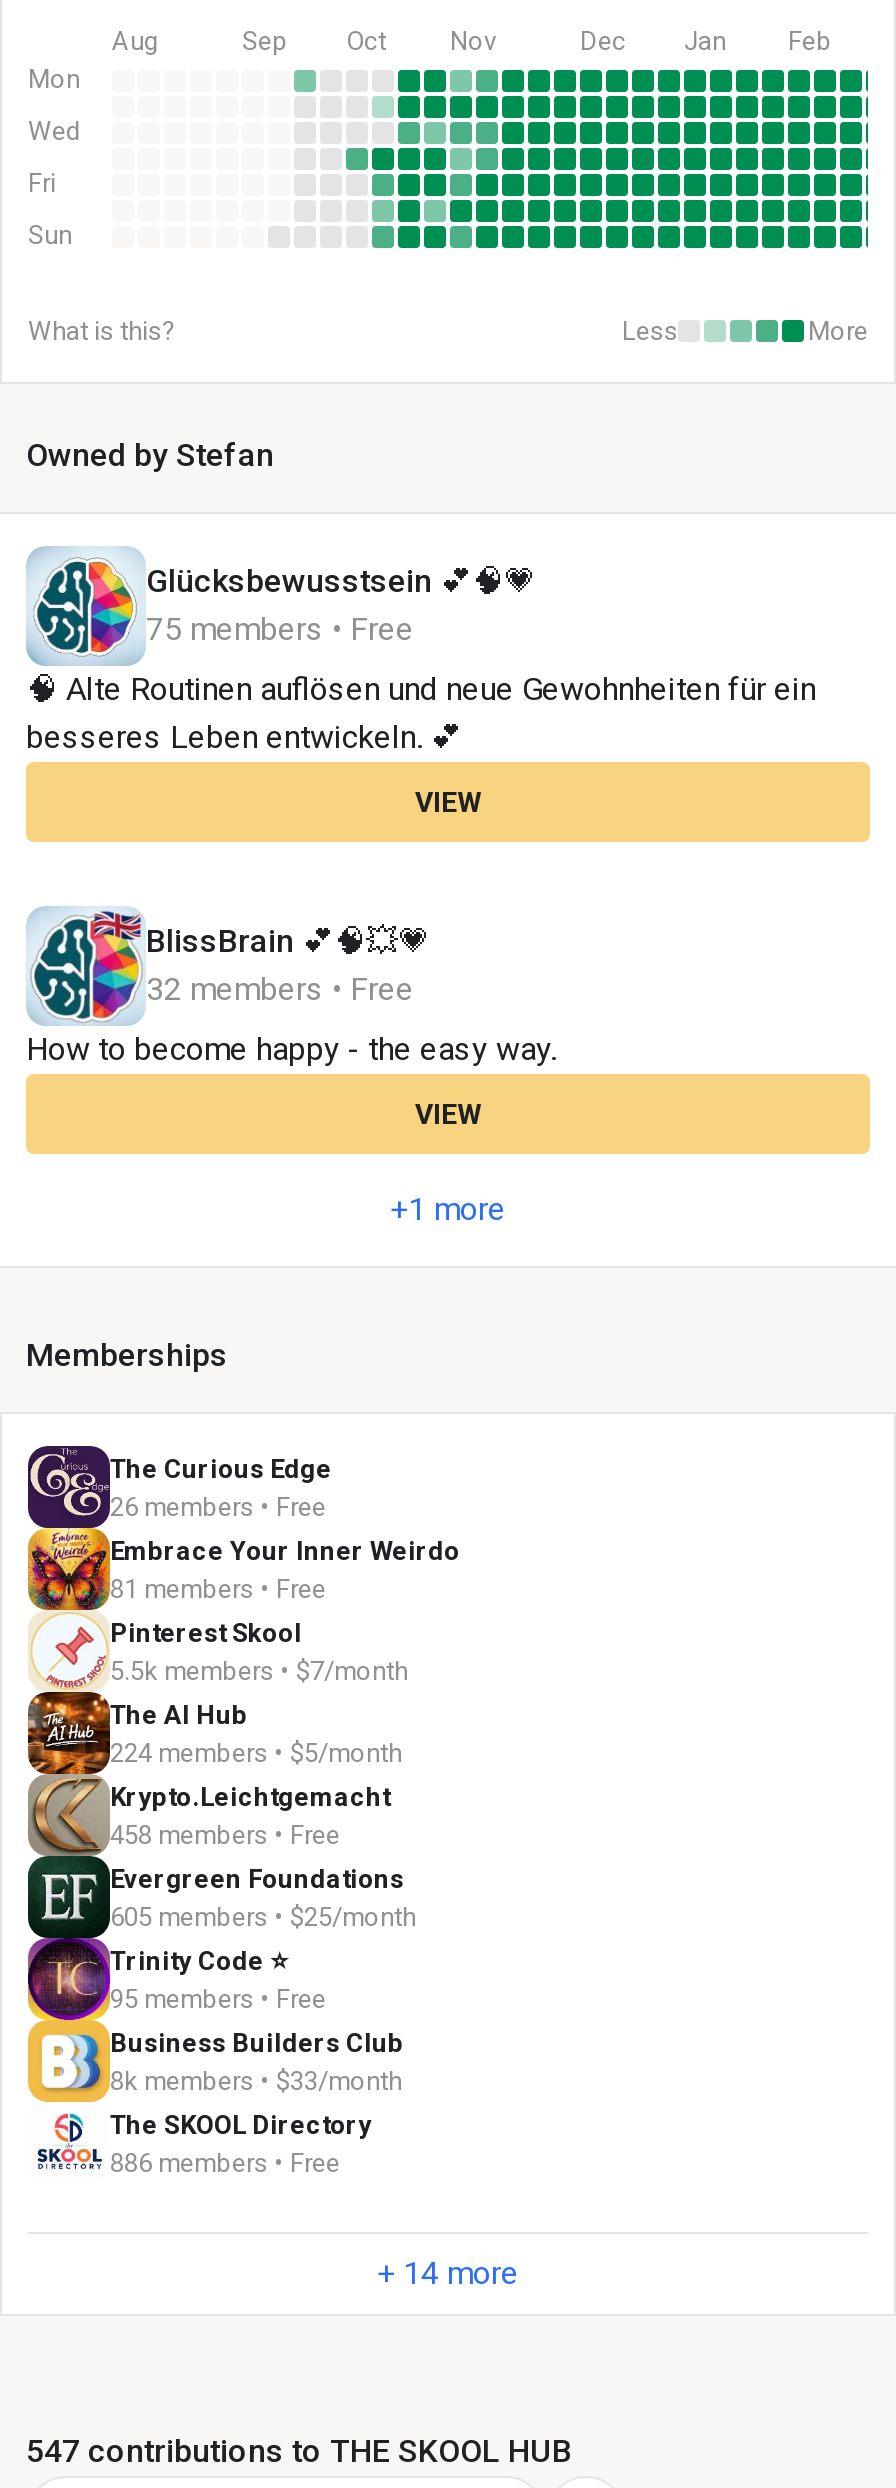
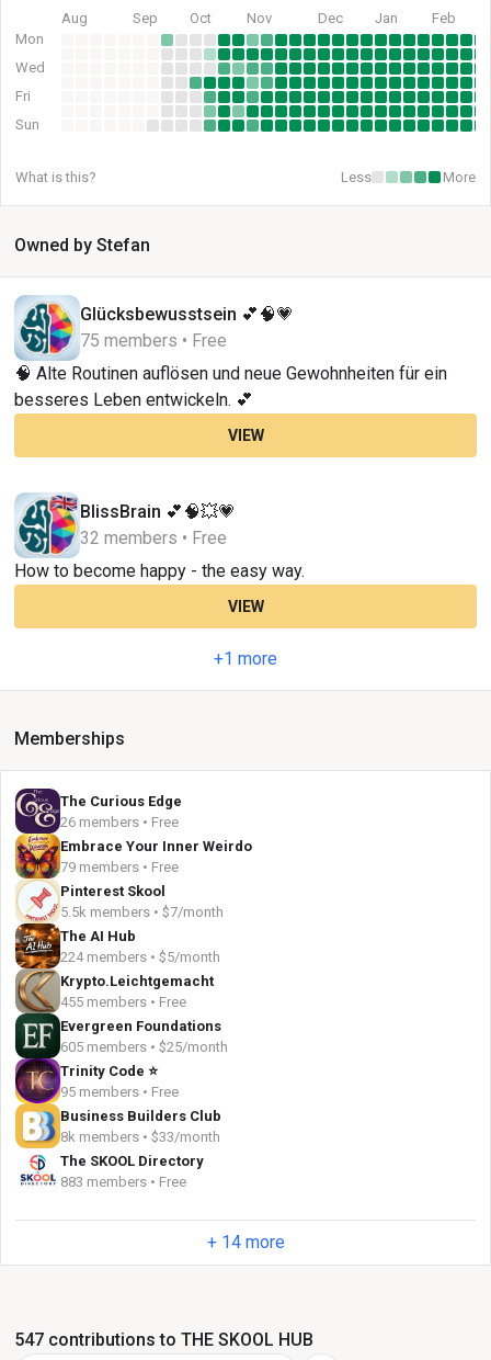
- 81 members • Free
+ 79 members • Free

- 458 members • Free
+ 455 members • Free

- 886 members • Free
+ 883 members • Free
